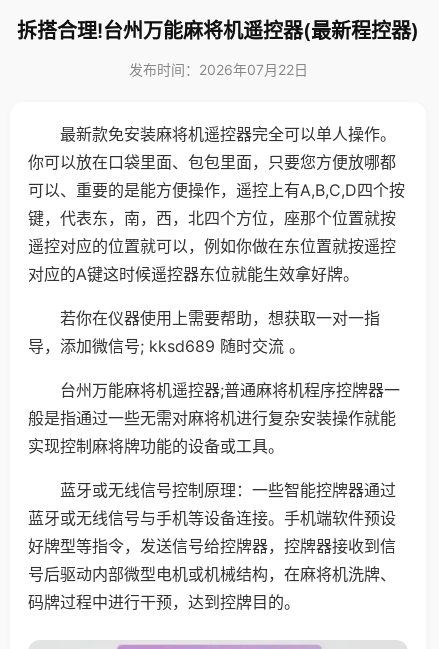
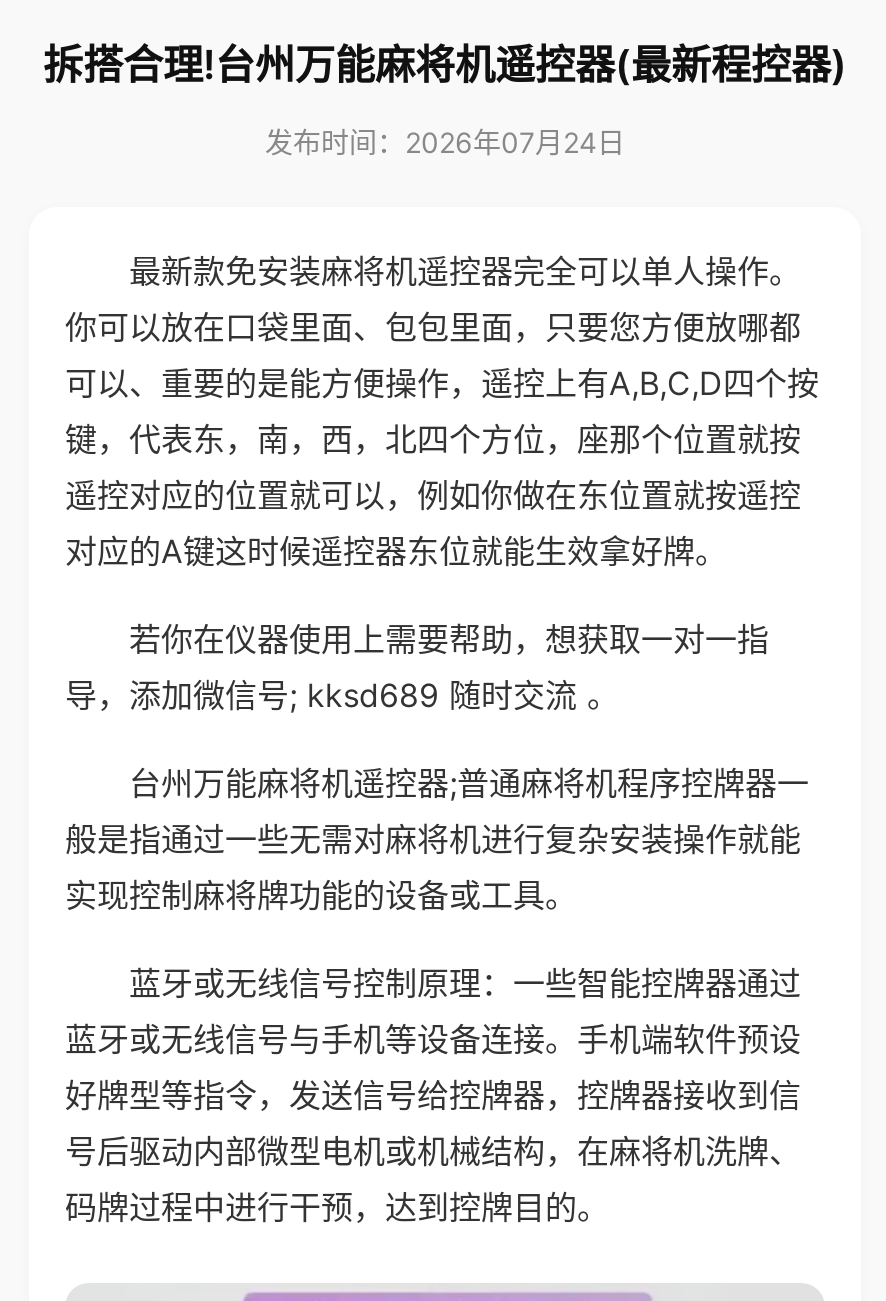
- 发布时间：2026年07月22日
+ 发布时间：2026年07月24日
